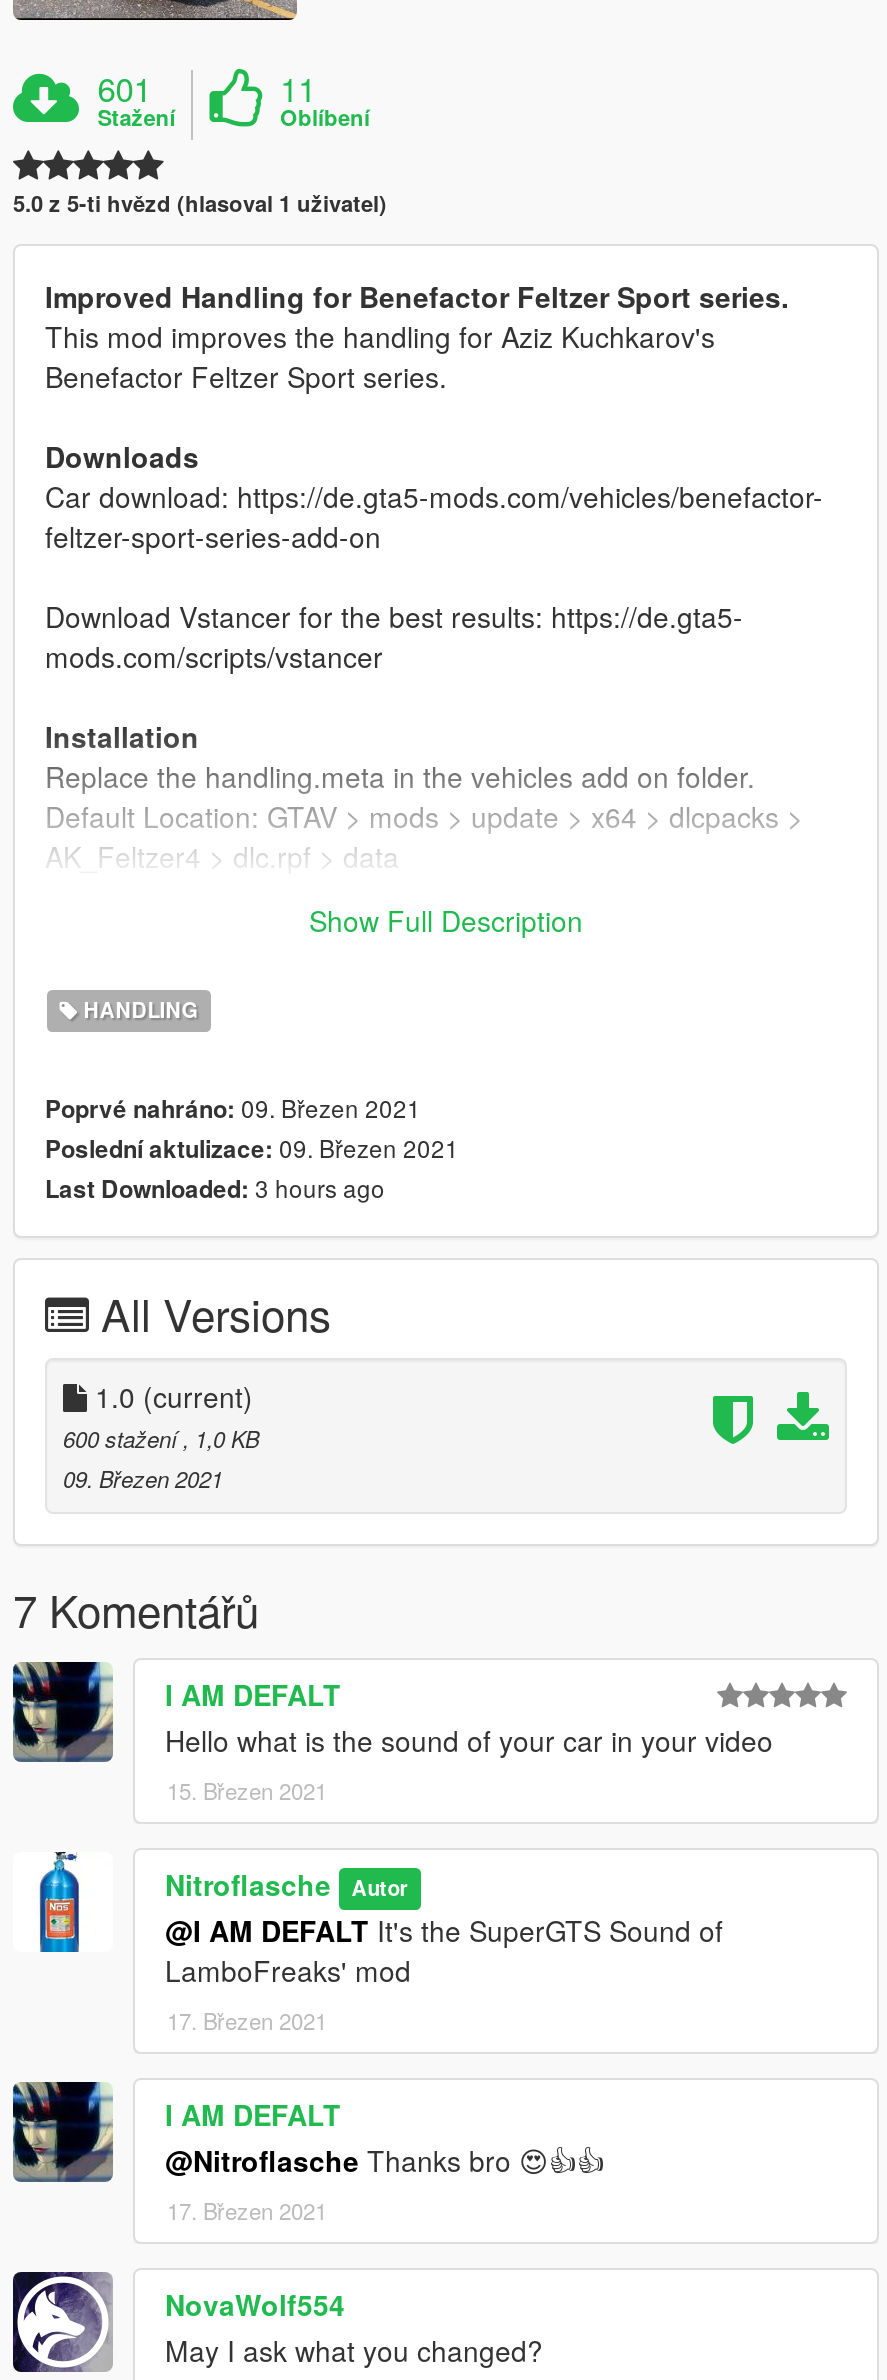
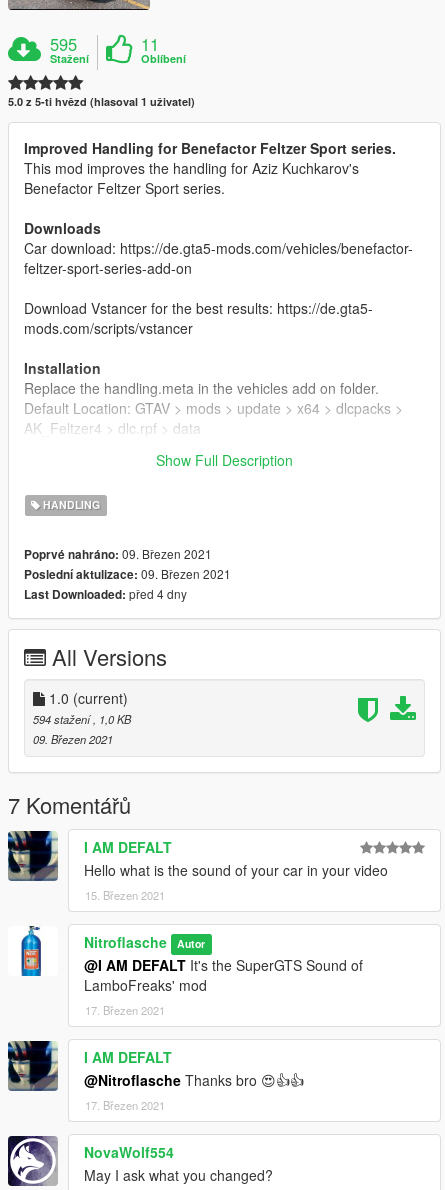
- 601
+ 595

- Last Downloaded: 3 hours ago
+ Last Downloaded: před 4 dny

- 600 stažení, 1,0 KB
+ 594 stažení, 1,0 KB
